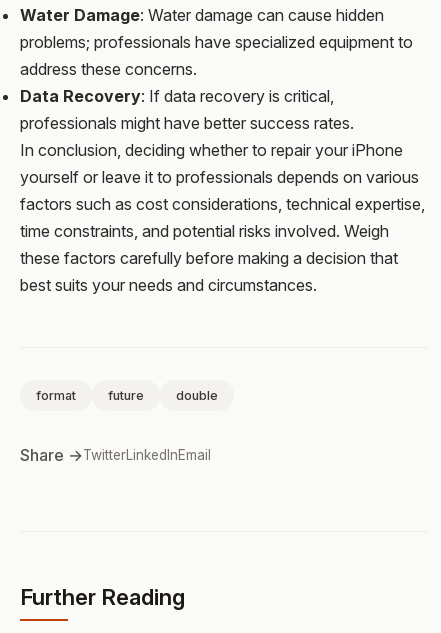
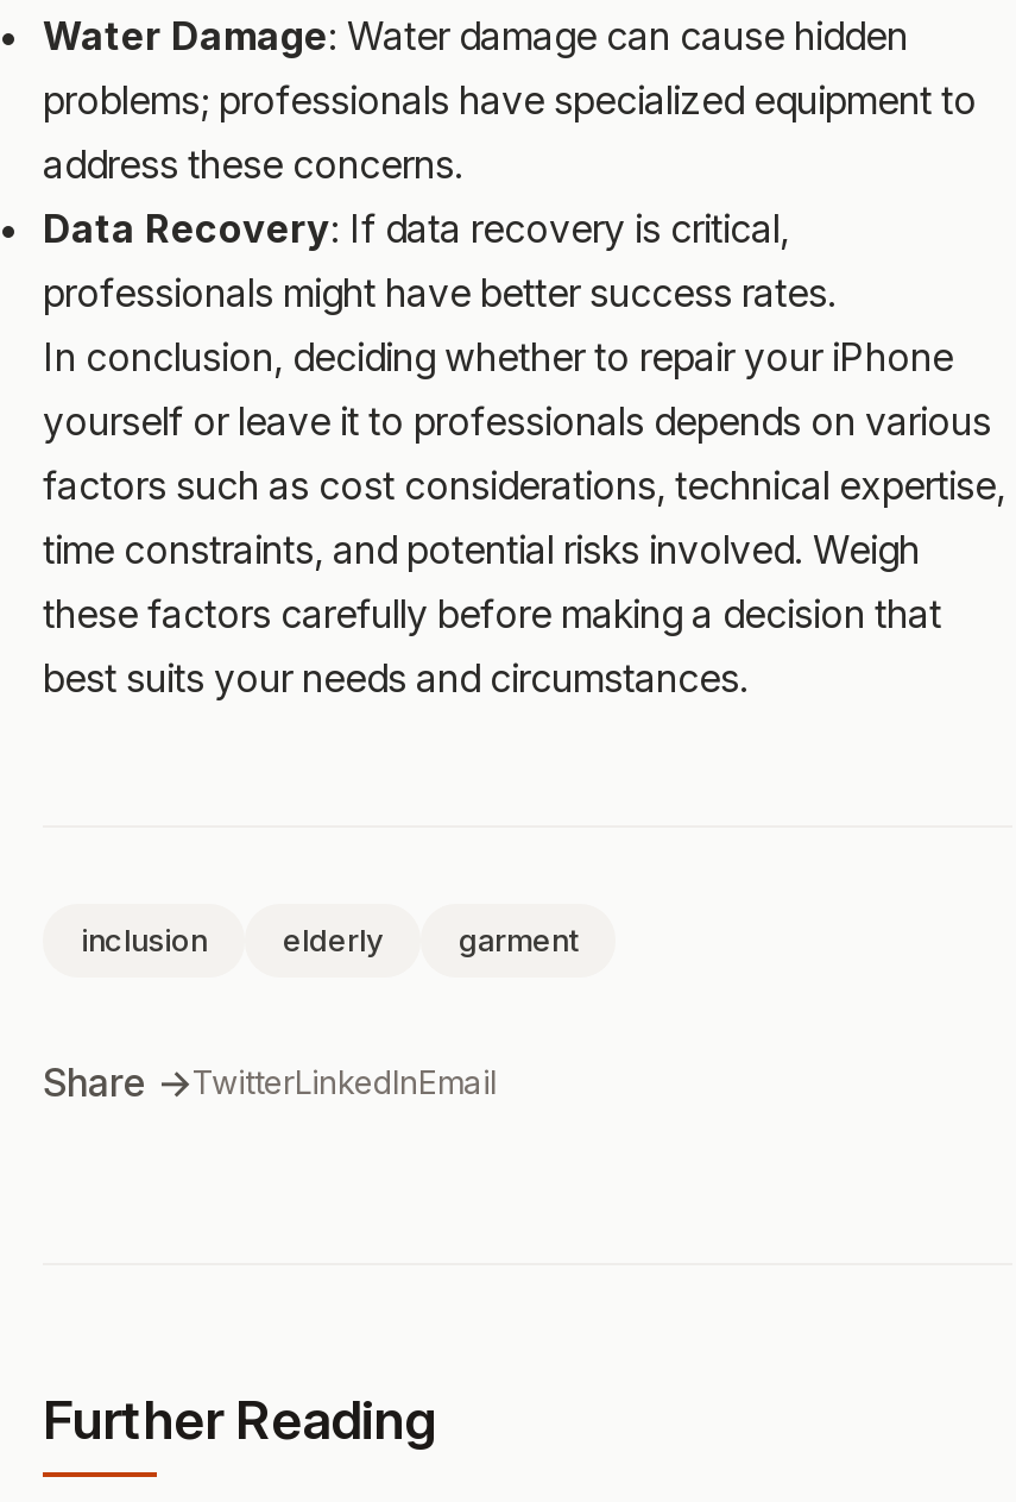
- format
- future
- double
+ inclusion
+ elderly
+ garment
